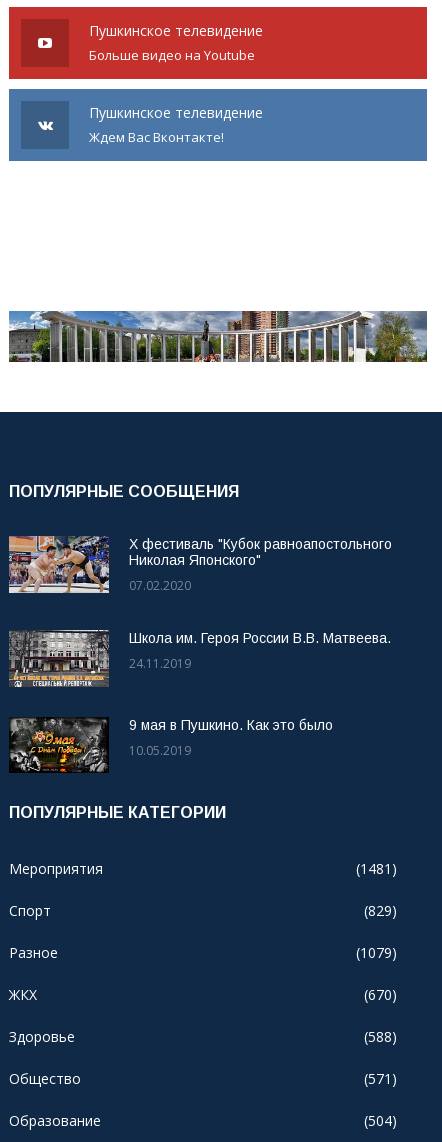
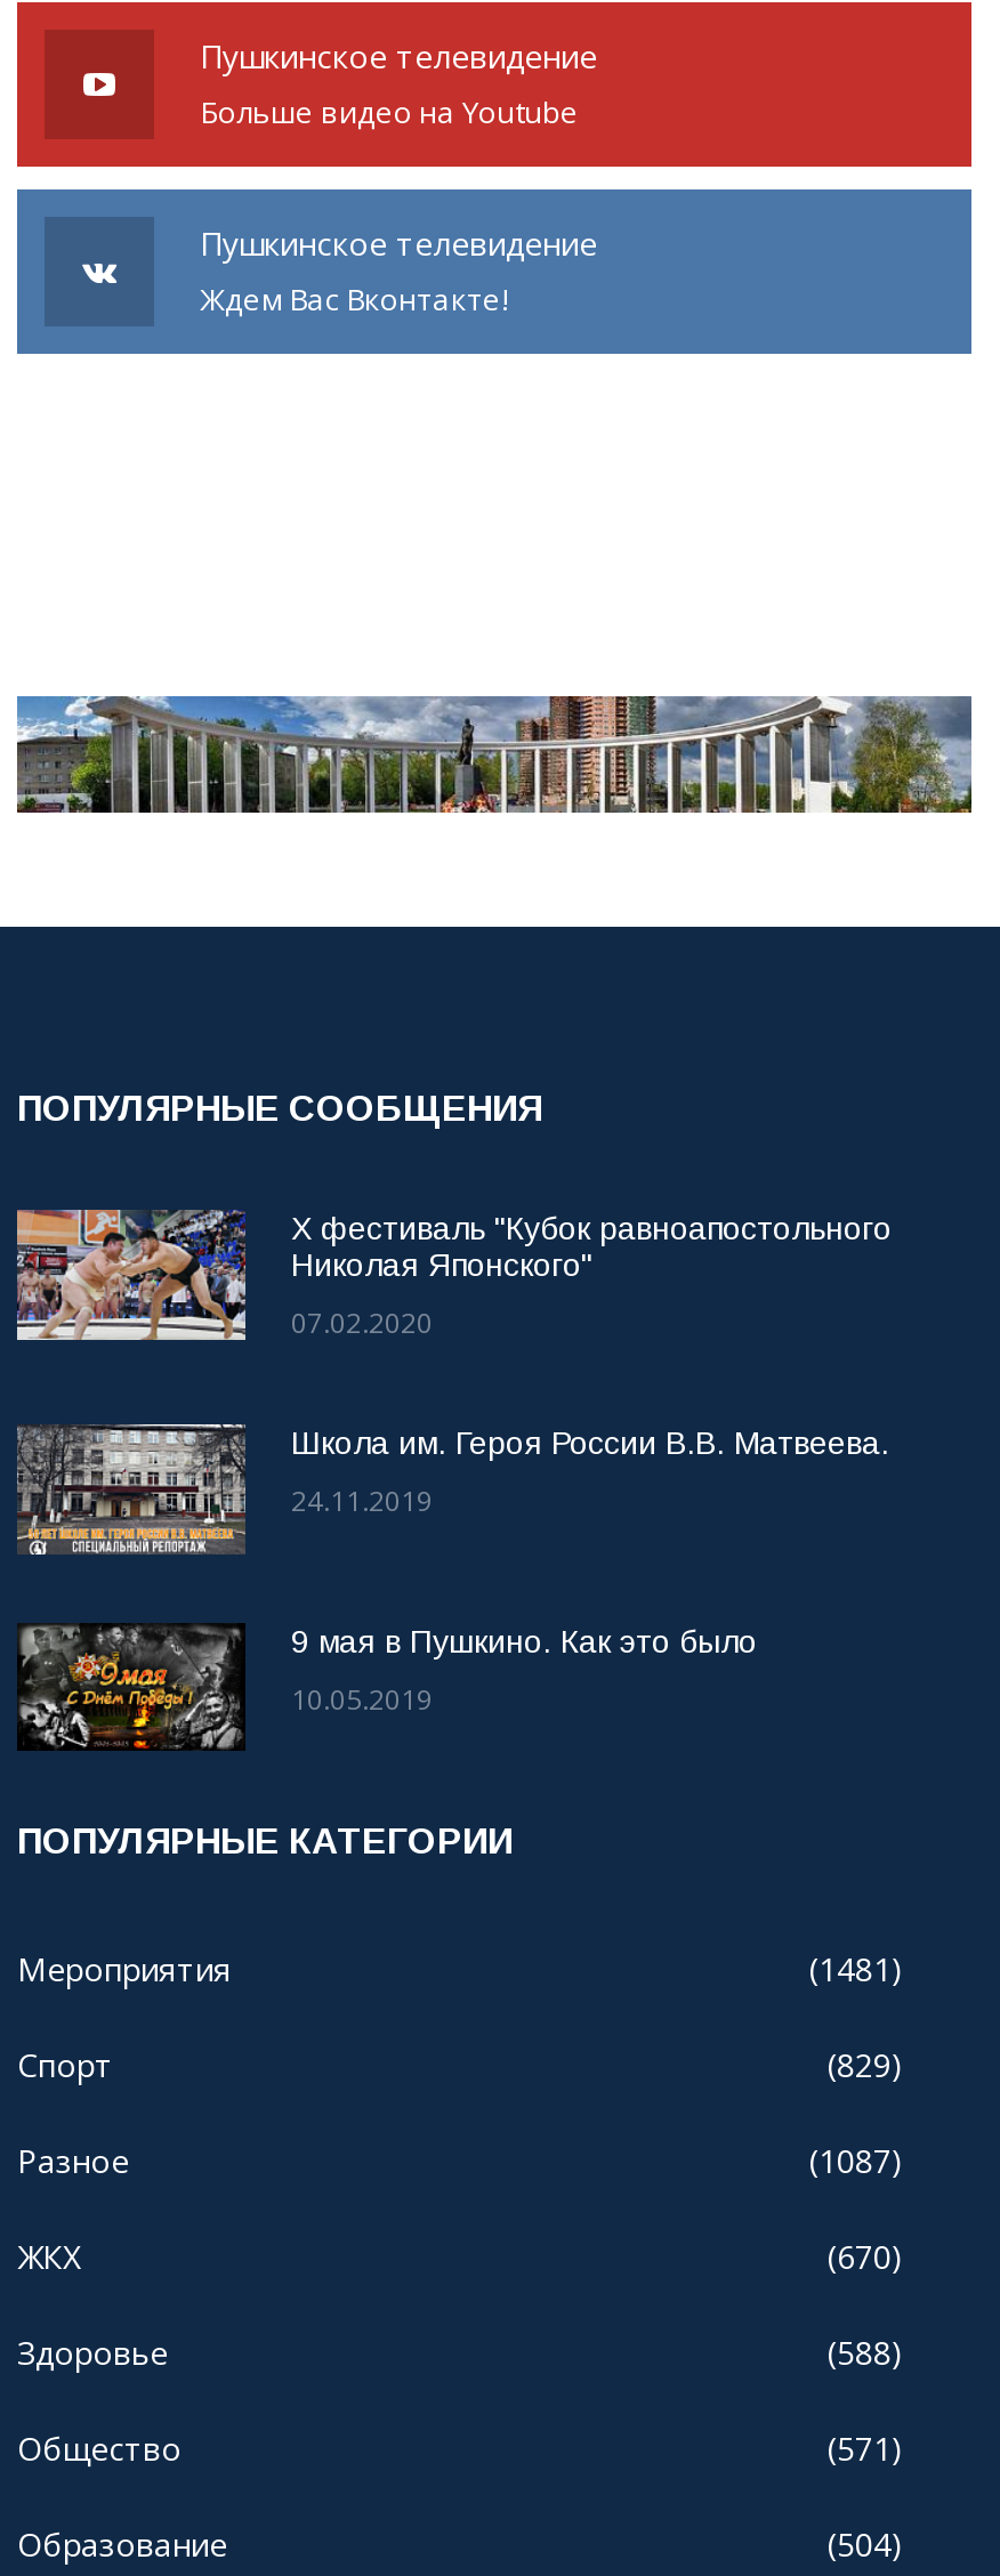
- (1079)
+ (1087)
